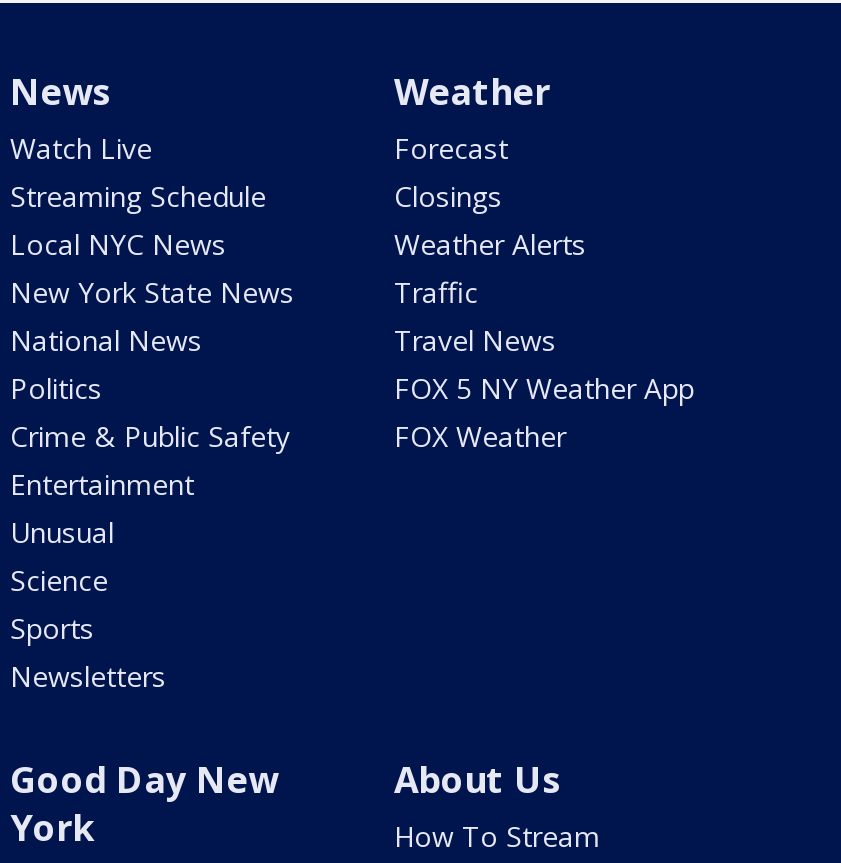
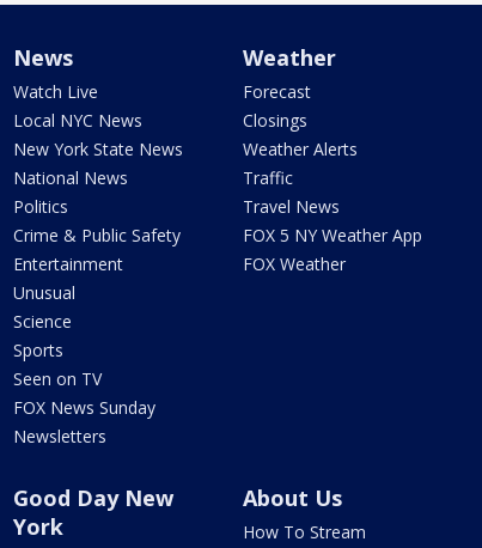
- Streaming Schedule

moved up: Local NYC News | New York State News | National News | ... | Science | Sports

+ Seen on TV
+ FOX News Sunday
